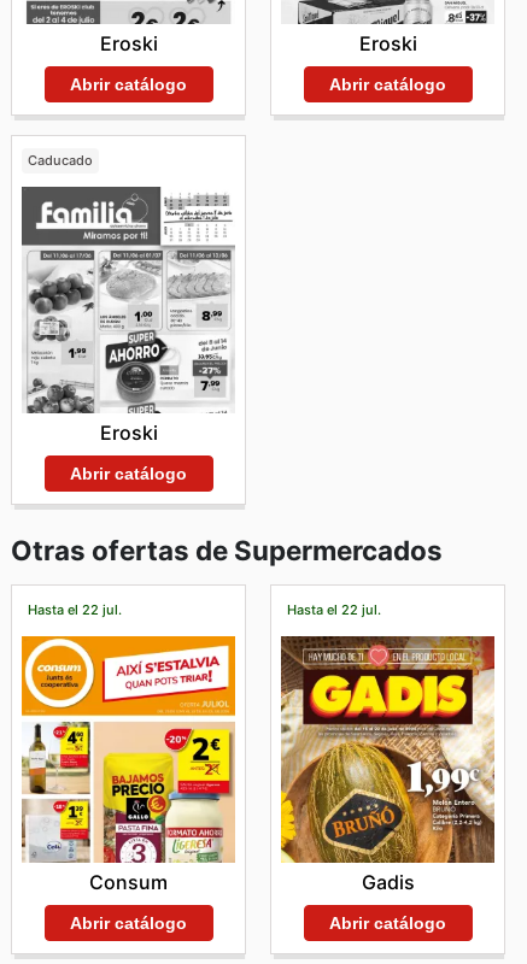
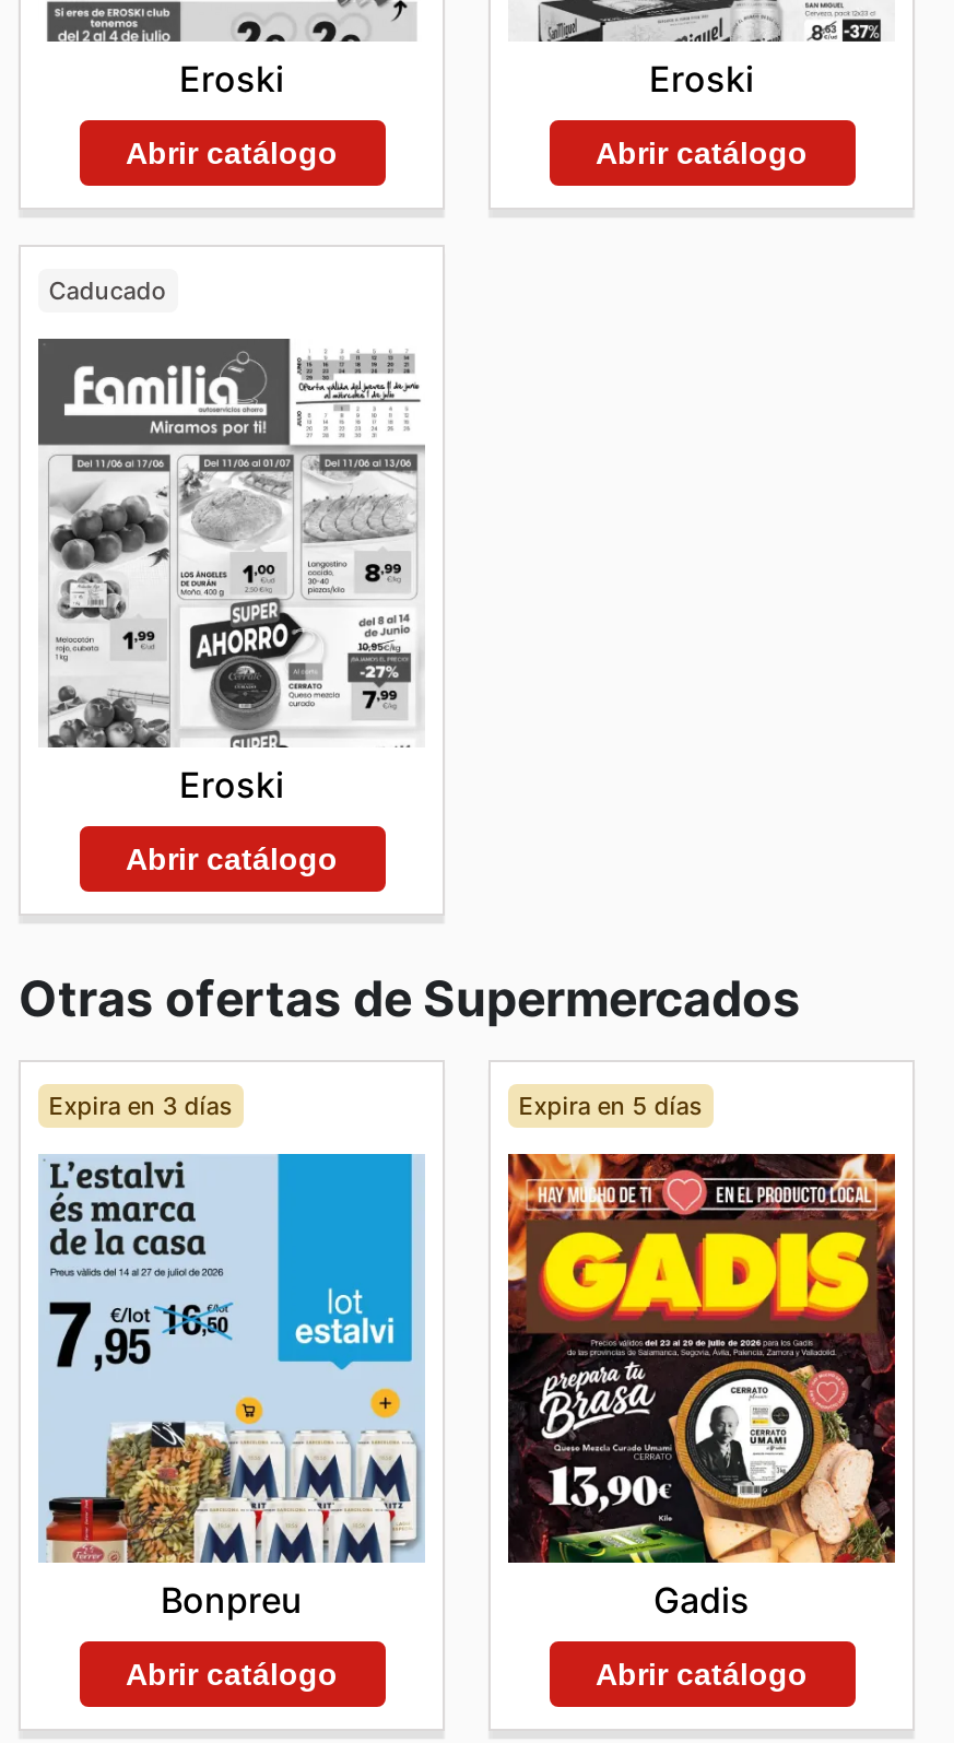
- Hasta el 22 jul.
+ Expira en 3 días

- Hasta el 22 jul.
+ Expira en 5 días

- [image]
- Consum
+ [image]
+ Bonpreu

- [image]
+ [image]
